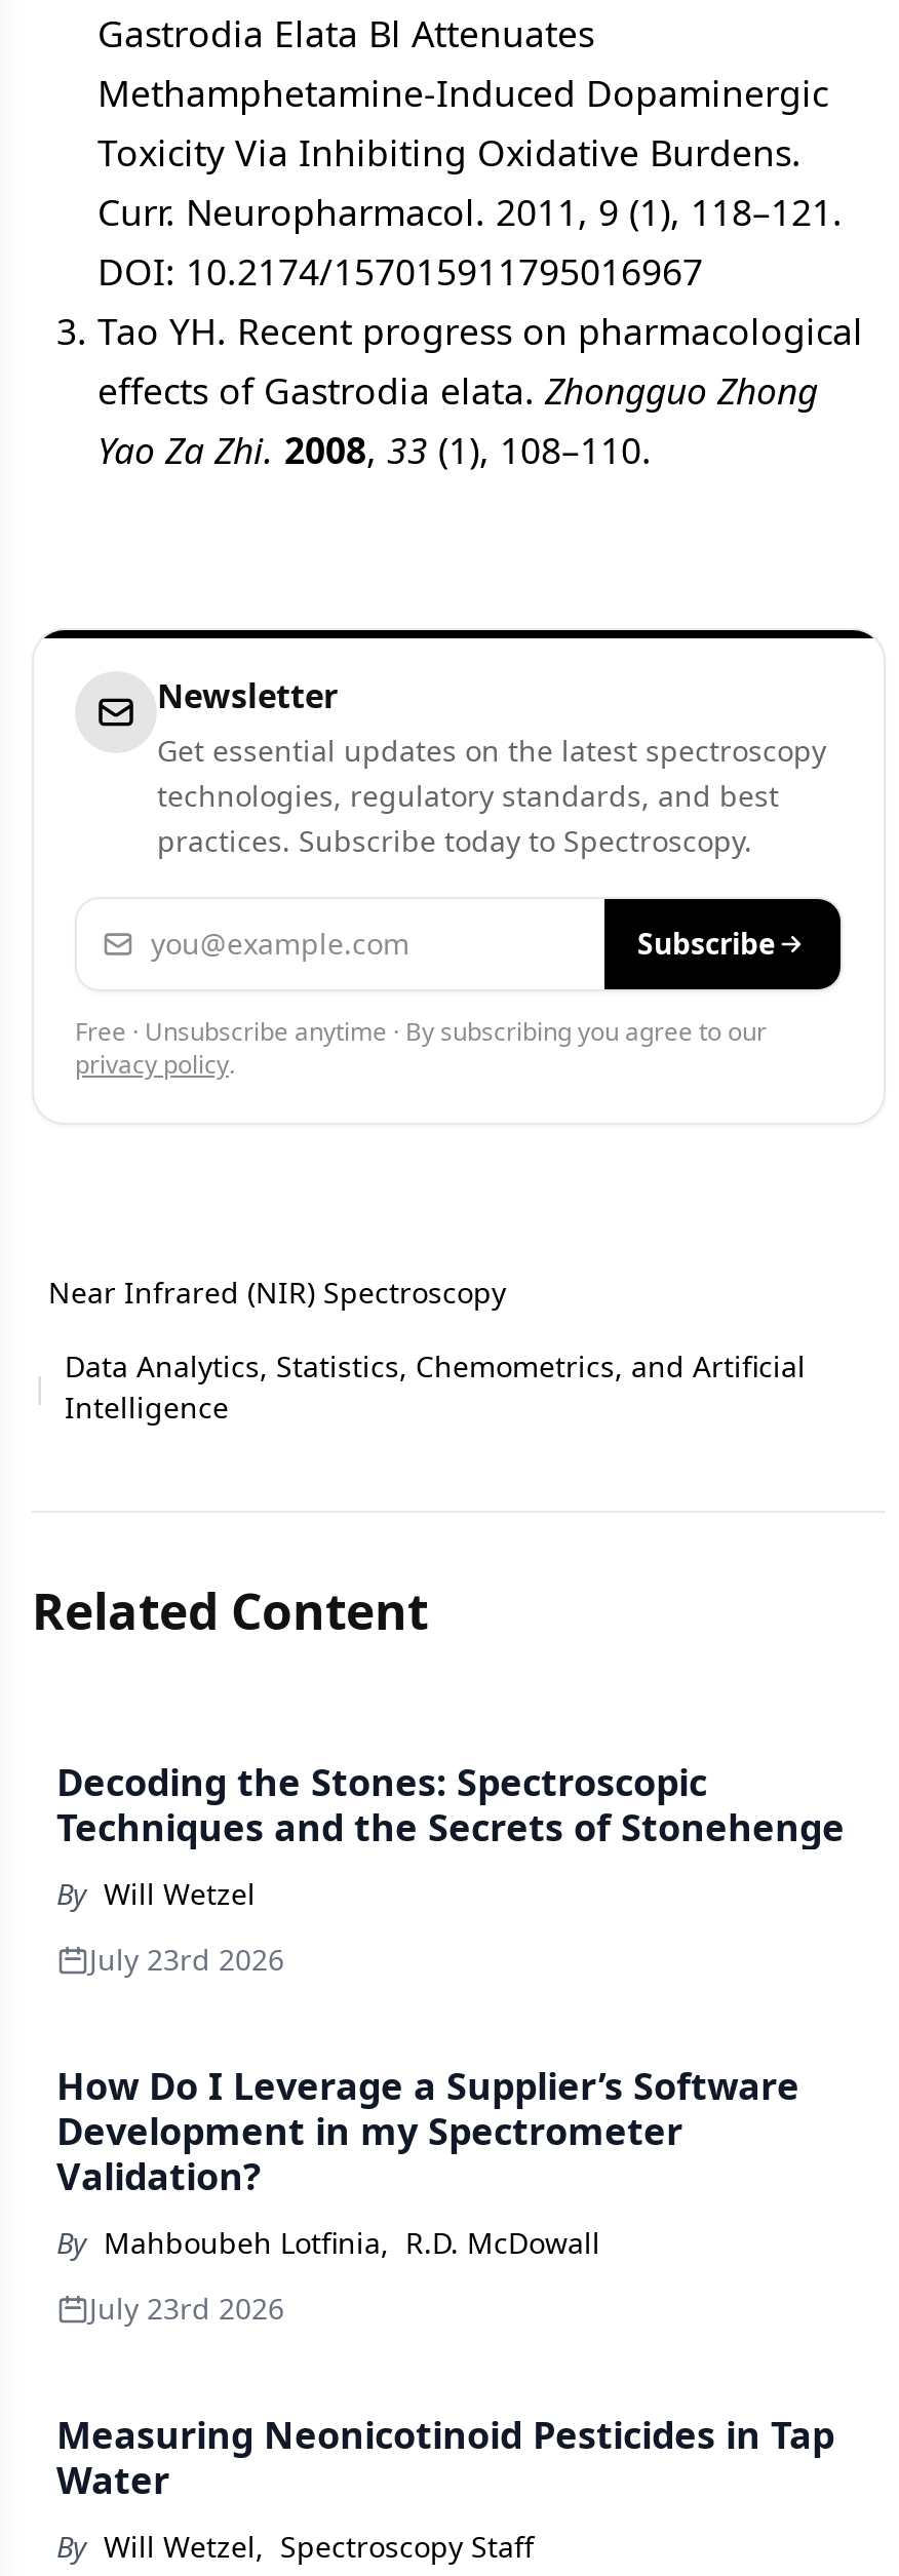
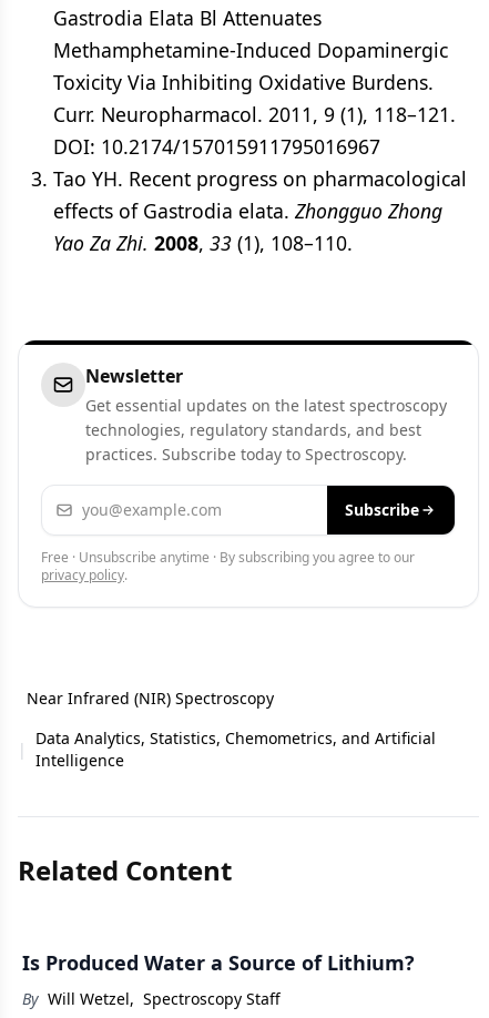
- Decoding the Stones: Spectroscopic
- Techniques and the Secrets of Stonehenge
- By Will Wetzel
- July 23rd 2026
- How Do I Leverage a Supplier’s Software
- Development in my Spectrometer
- Validation?
- By Mahboubeh Lotfinia, R.D. McDowall
- July 23rd 2026
- Measuring Neonicotinoid Pesticides in Tap
- Water
+ Is Produced Water a Source of Lithium?
